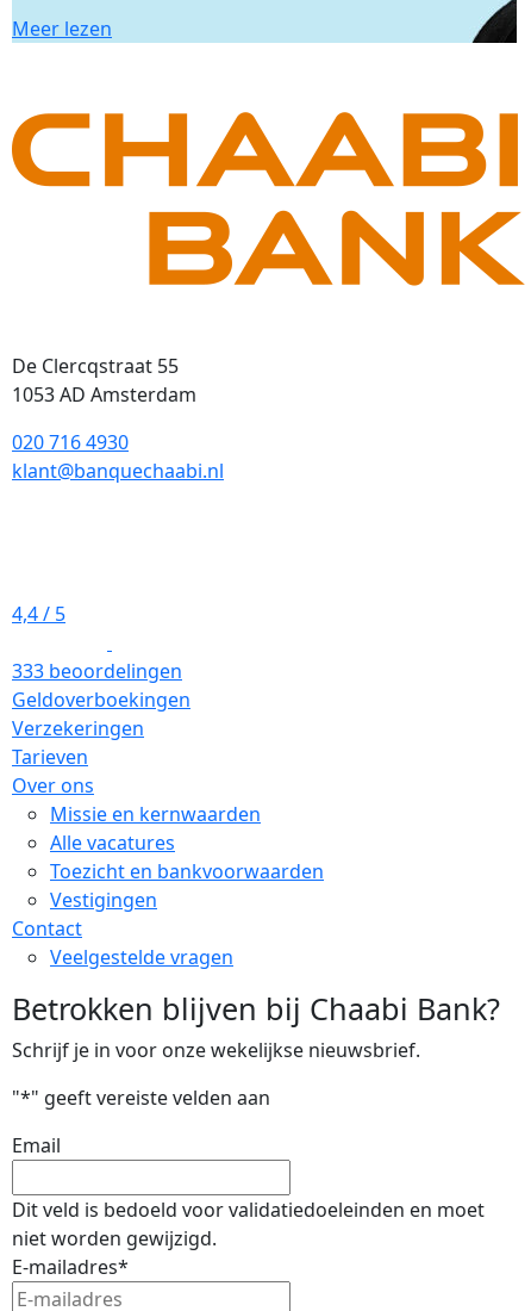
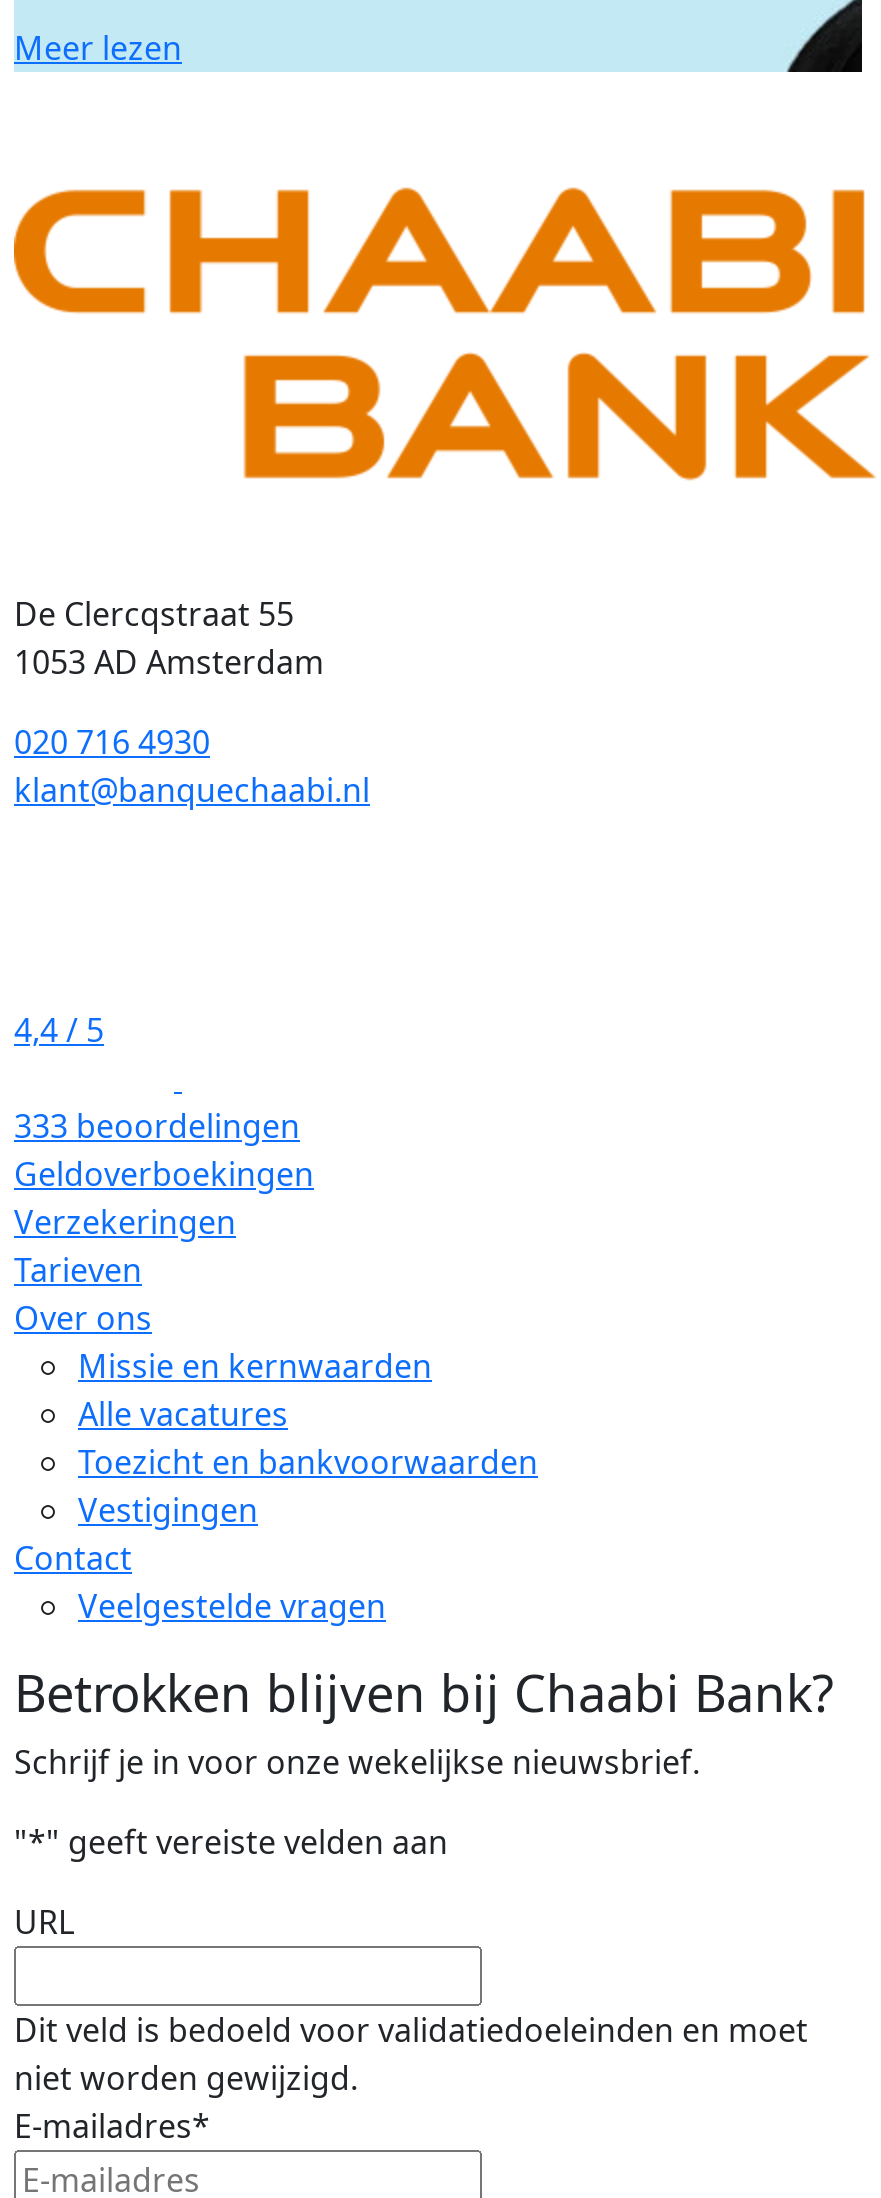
- Email
+ URL
